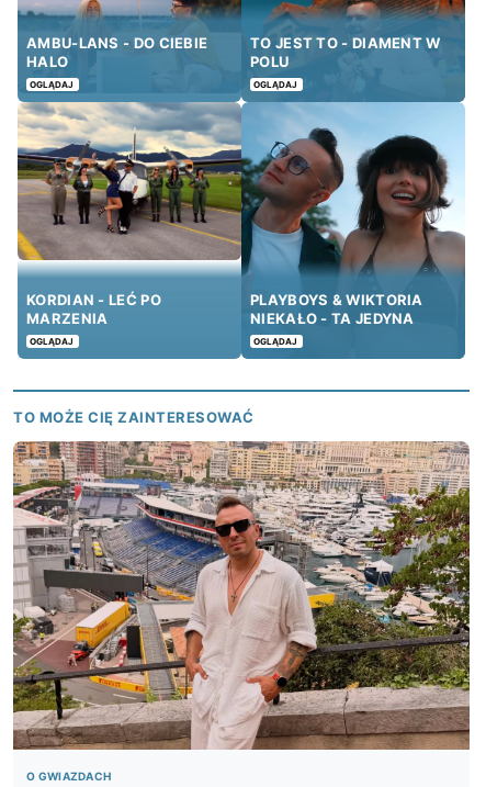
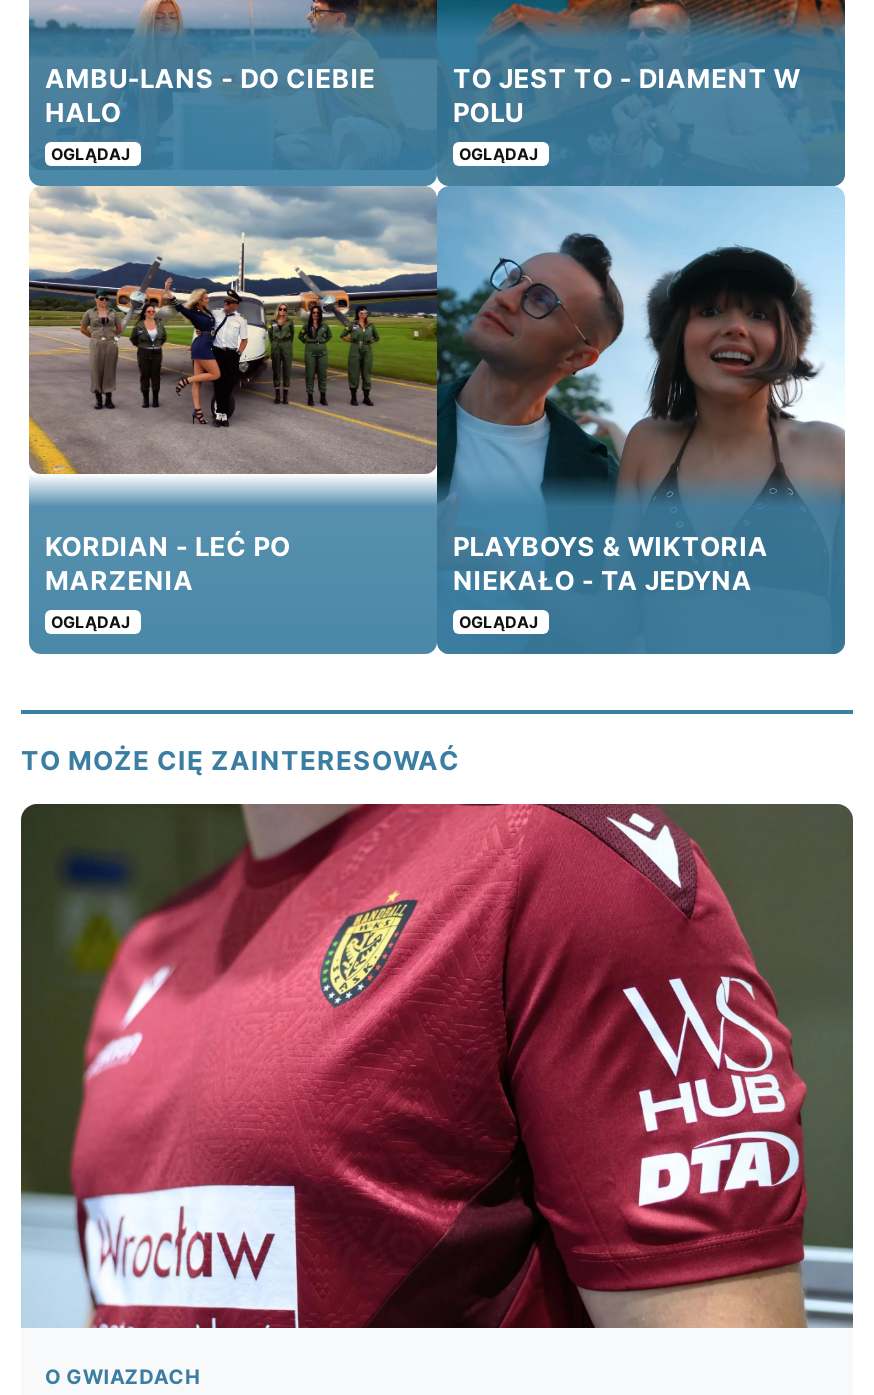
- [image]
+ [image]
